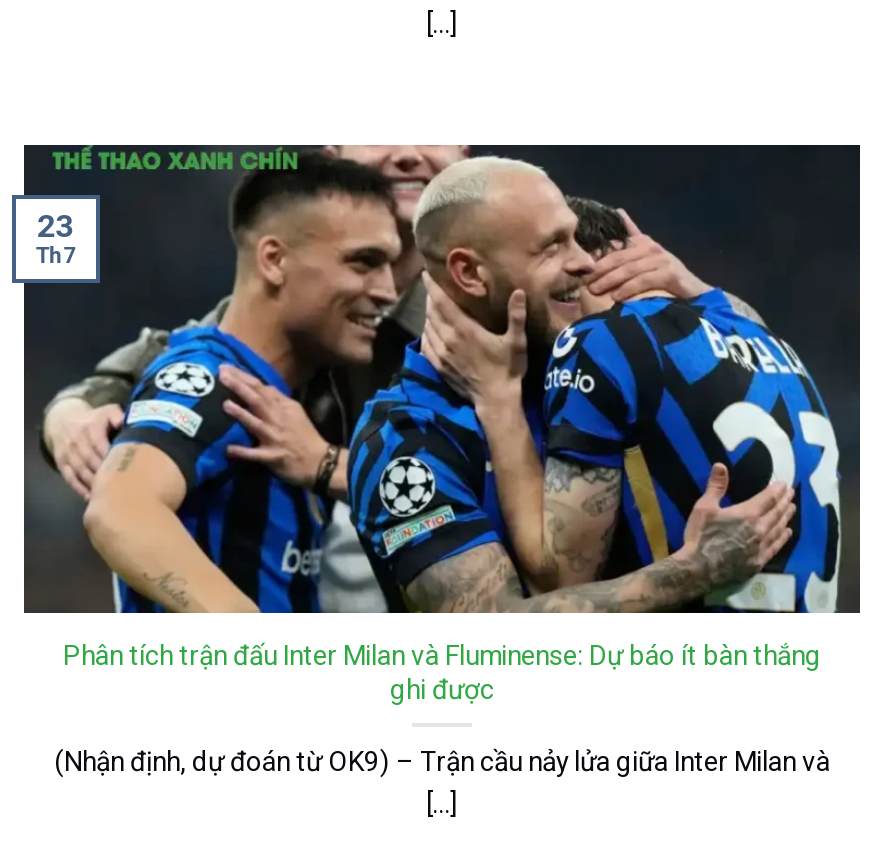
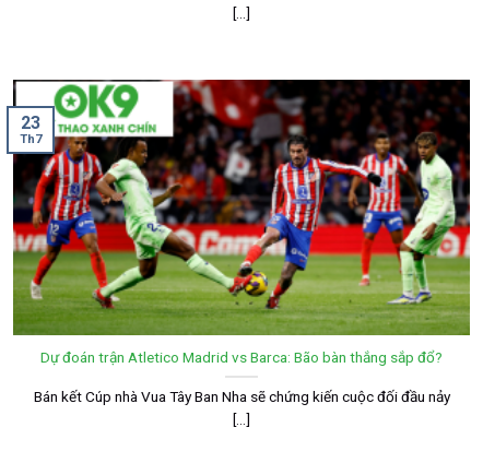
- [image]
- Phân tích trận đấu Inter Milan và Fluminense: Dự báo ít bàn thắng
- ghi được
+ [image]
+ Dự đoán trận Atletico Madrid vs Barca: Bão bàn thắng sắp đổ?

- (Nhận định, dự đoán từ OK9) – Trận cầu nảy lửa giữa Inter Milan và
+ Bán kết Cúp nhà Vua Tây Ban Nha sẽ chứng kiến cuộc đối đầu nảy
